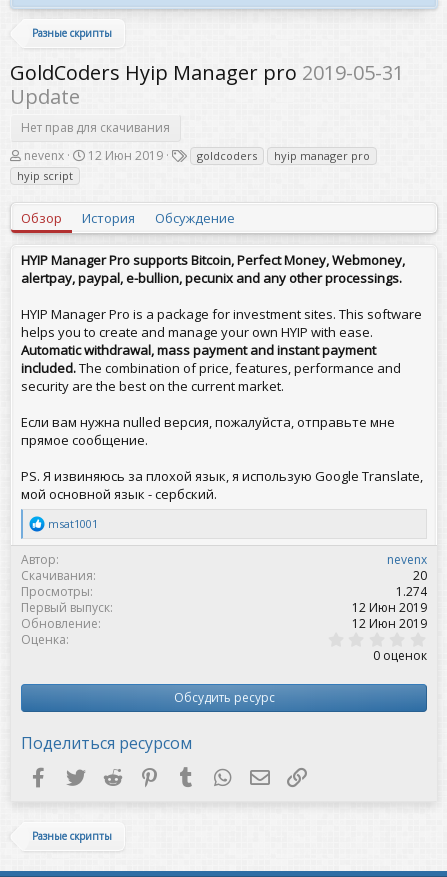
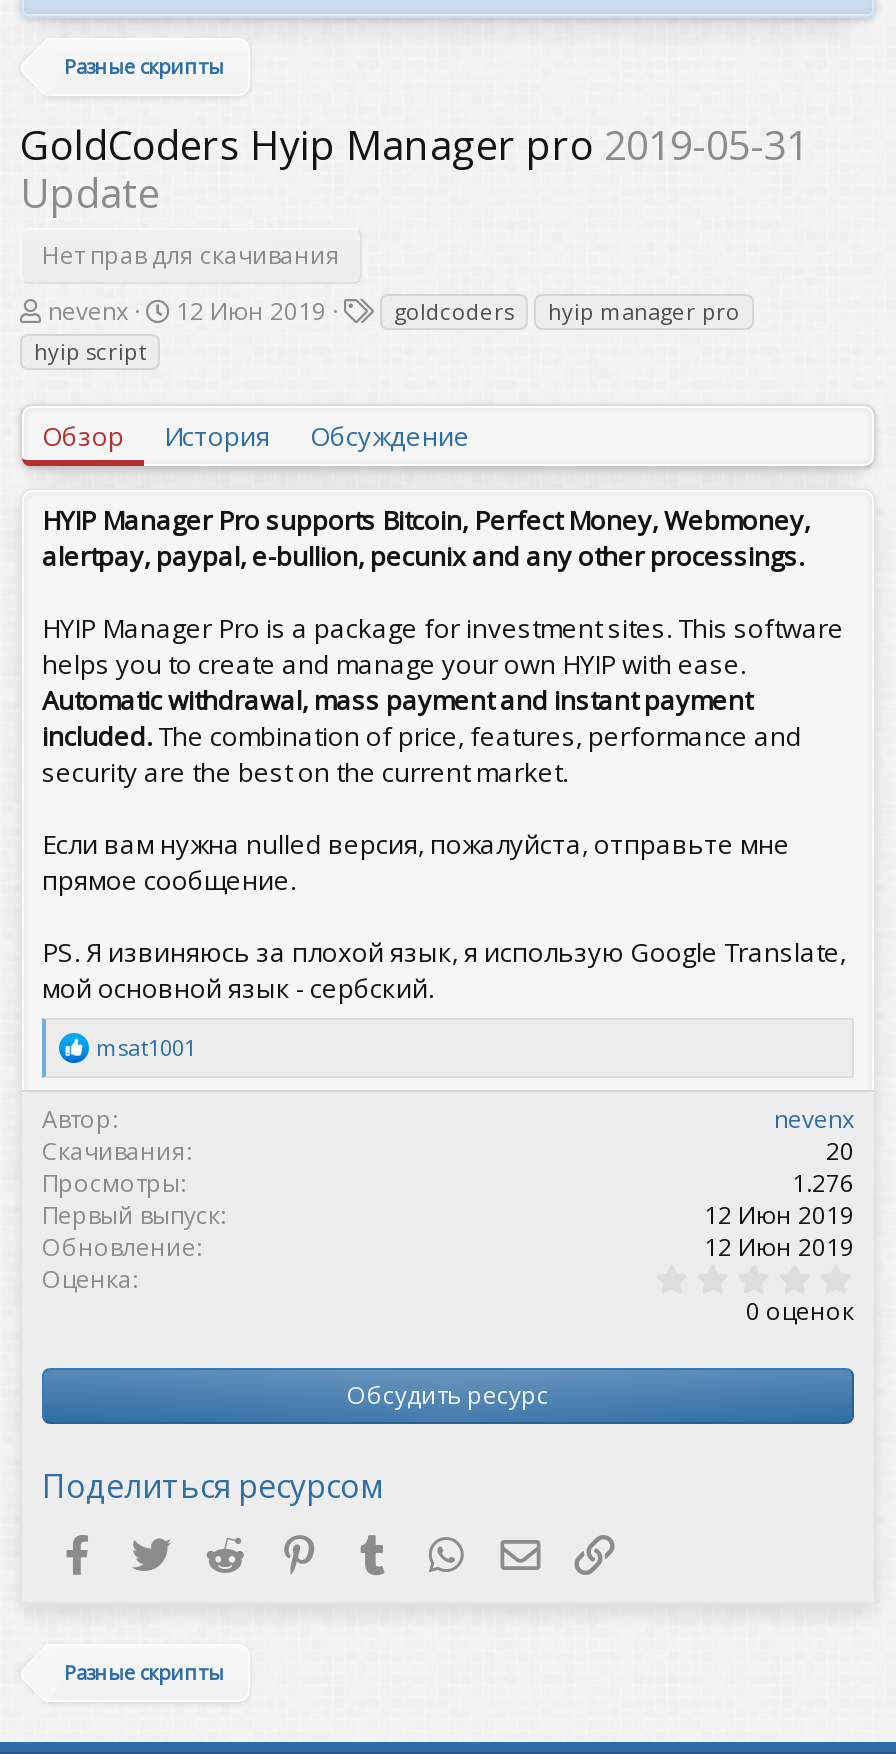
- 1.274
+ 1.276
